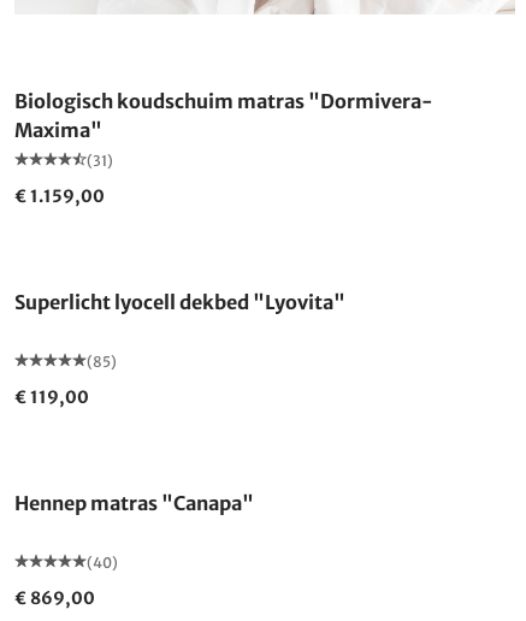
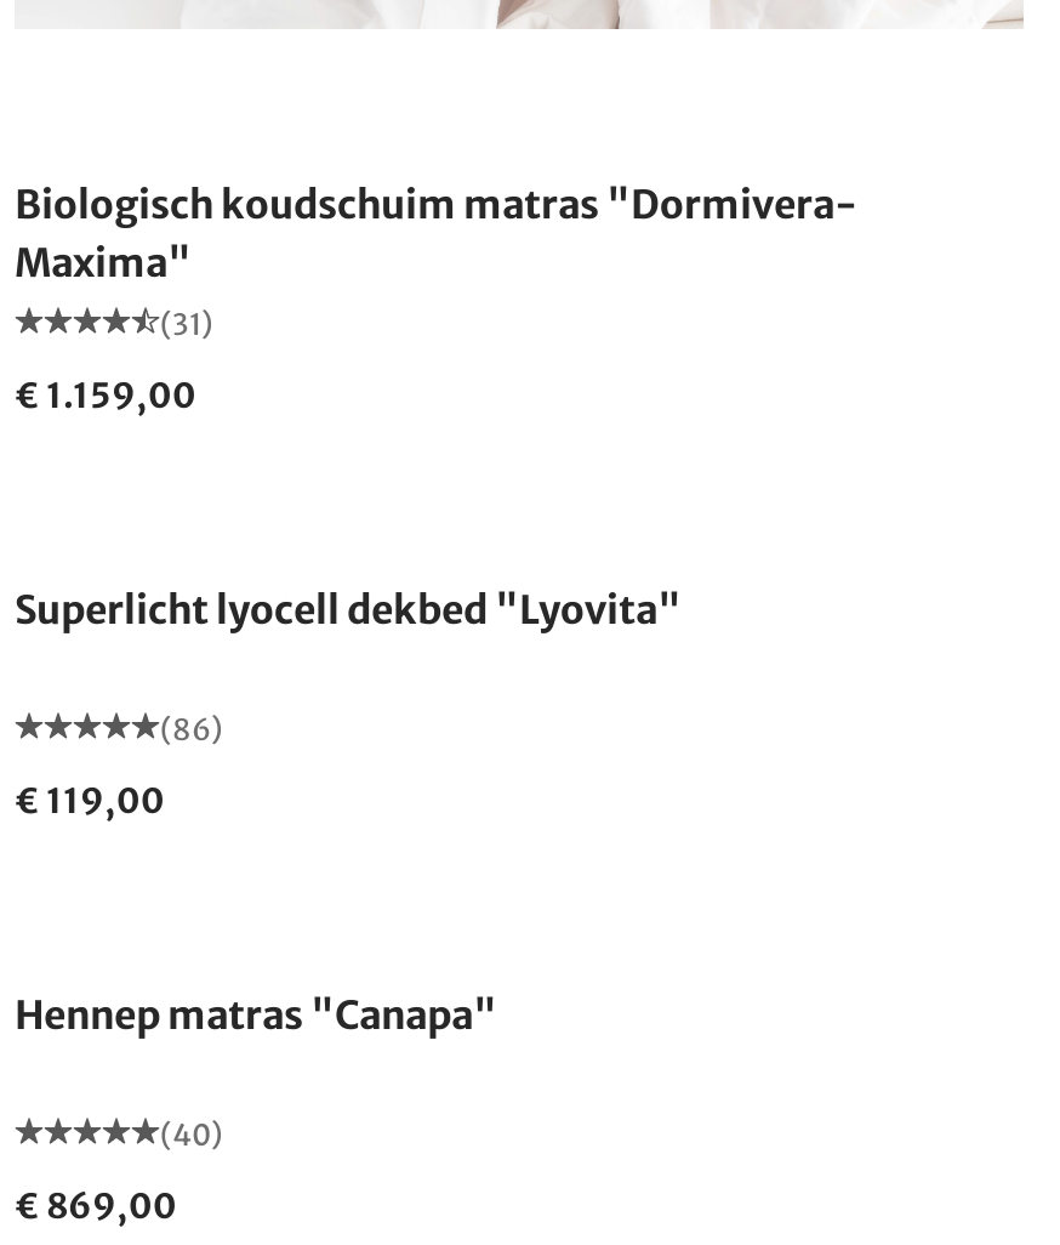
- (85)
+ (86)
